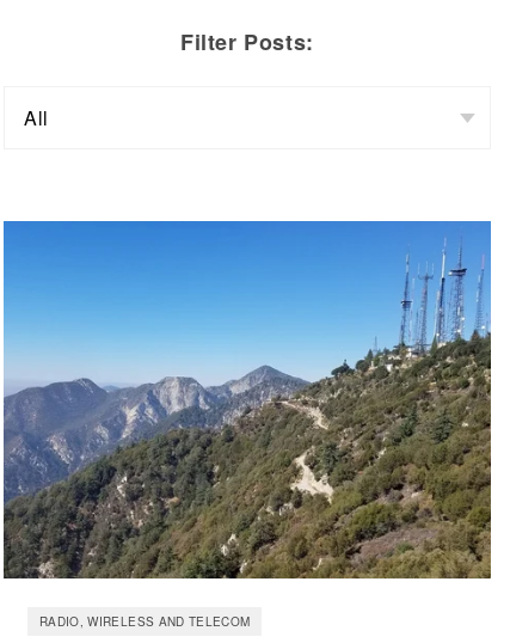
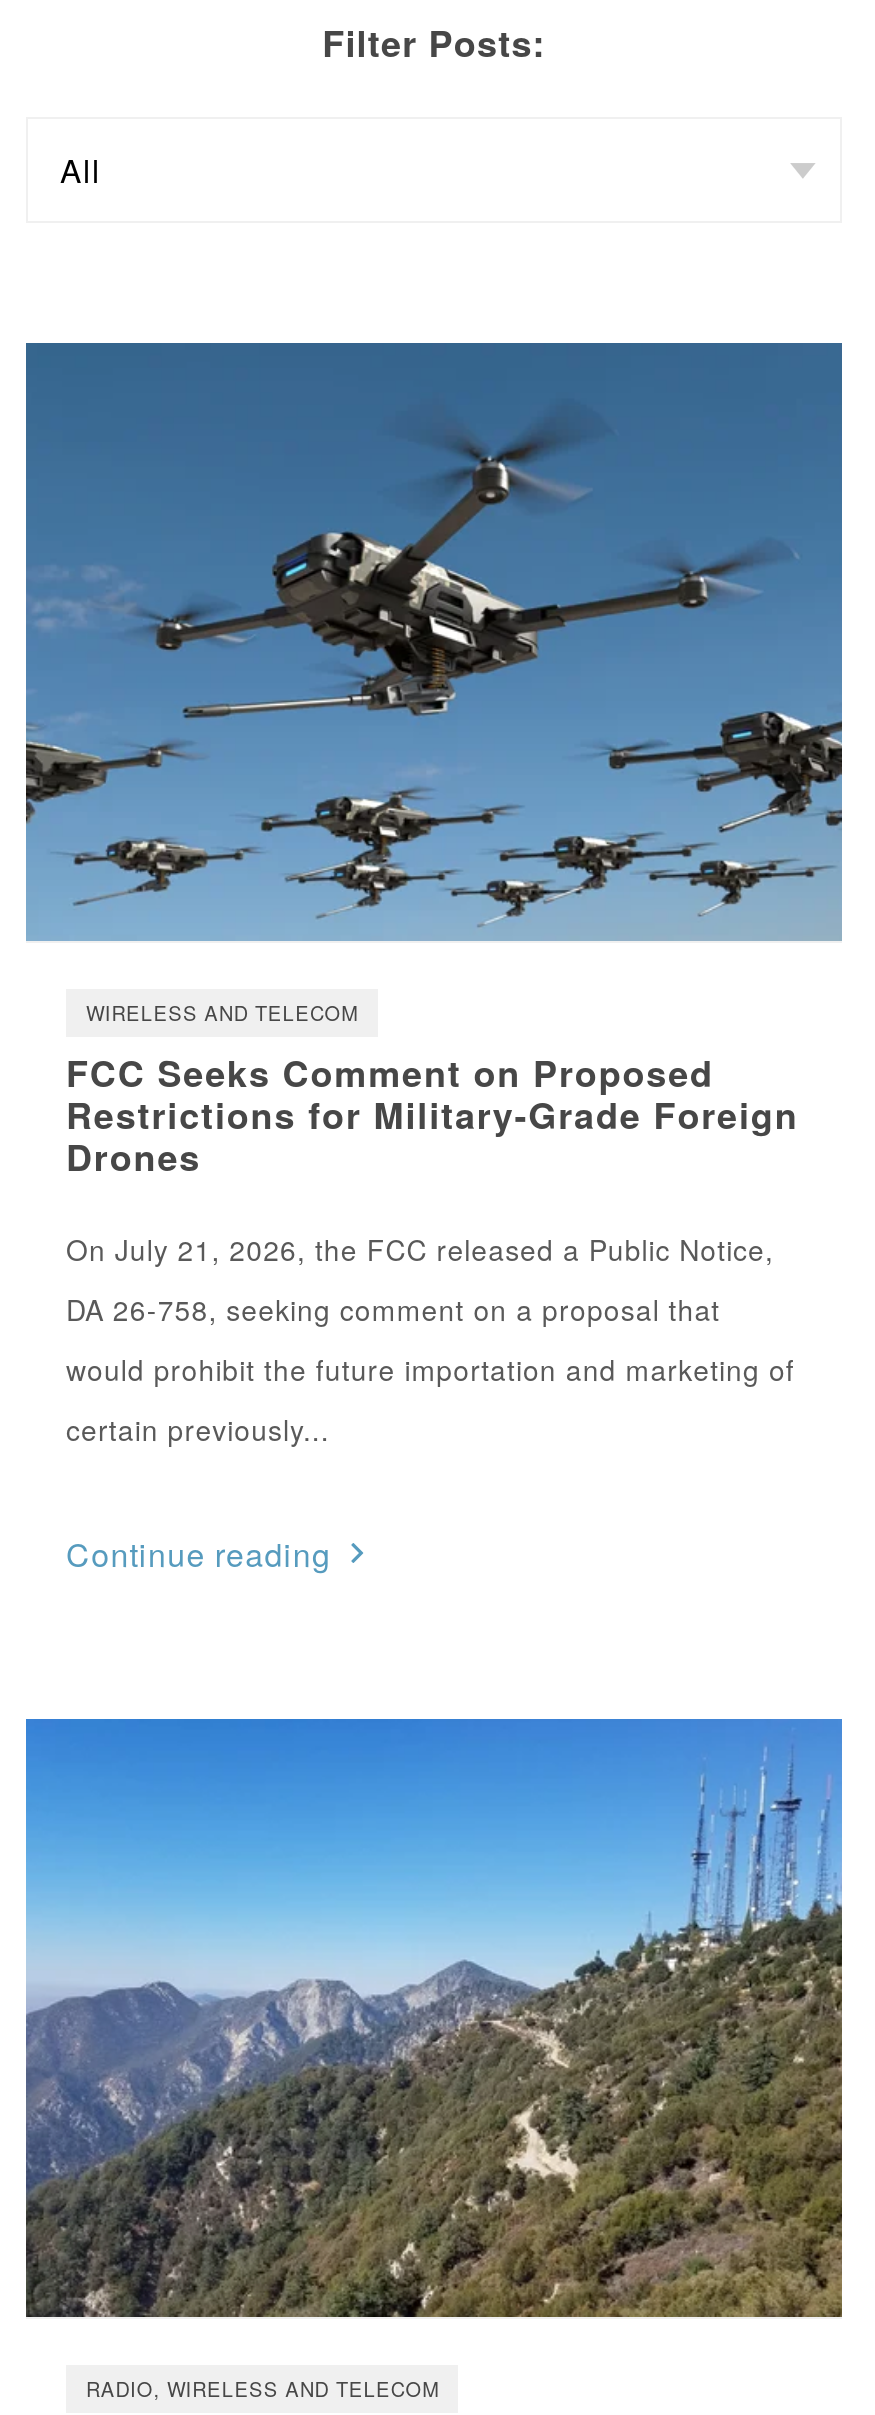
+ [image]
+ WIRELESS AND TELECOM
+ FCC Seeks Comment on Proposed
+ Restrictions for Military-Grade Foreign
+ Drones
+ On July 21, 2026, the FCC released a Public Notice,
+ DA 26-758, seeking comment on a proposal that
+ would prohibit the future importation and marketing of
+ certain previously...
+ Continue reading
